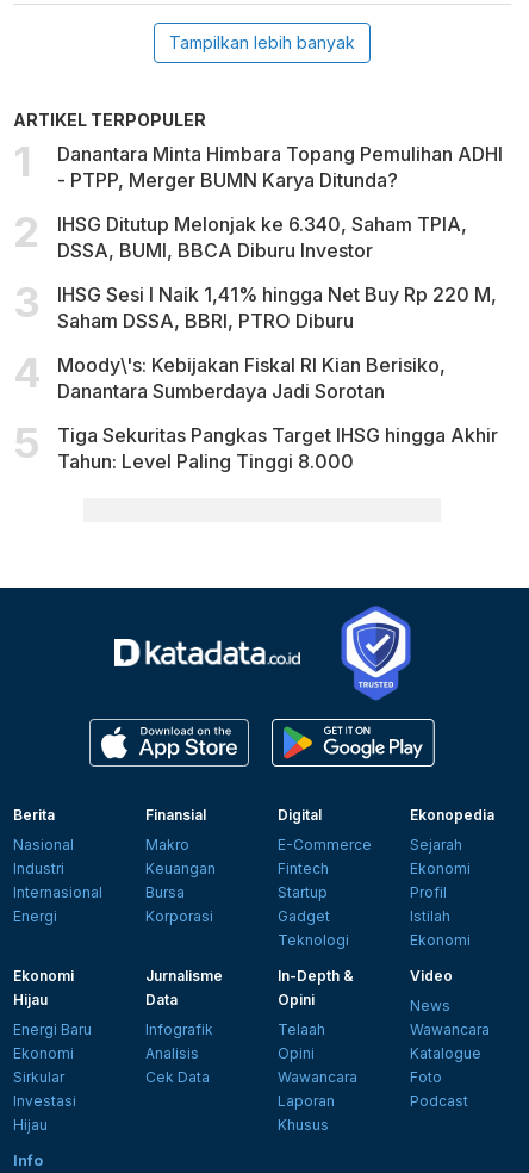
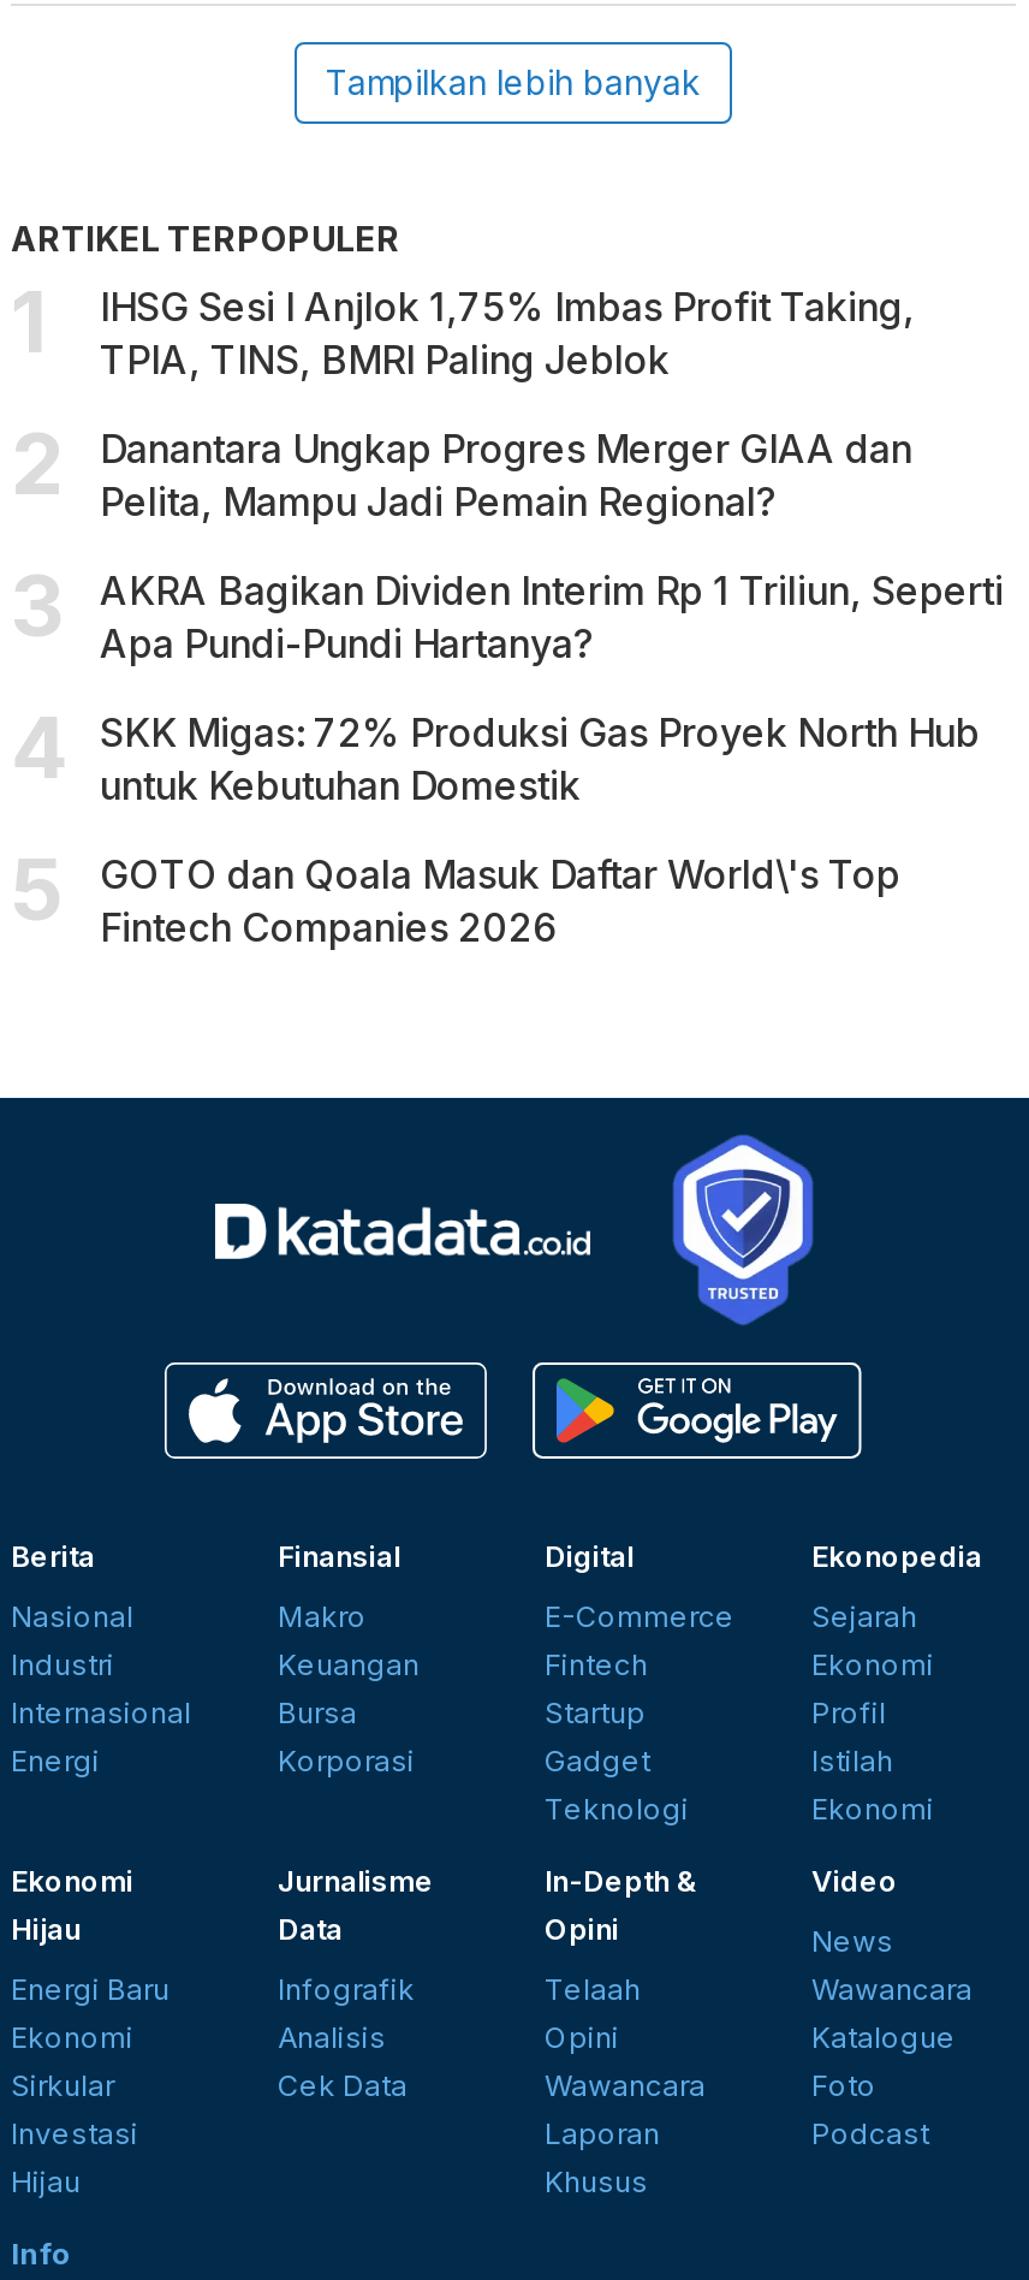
- Danantara Minta Himbara Topang Pemulihan ADHI
- - PTPP, Merger BUMN Karya Ditunda?
+ IHSG Sesi I Anjlok 1,75% Imbas Profit Taking,
+ TPIA, TINS, BMRI Paling Jeblok

- IHSG Ditutup Melonjak ke 6.340, Saham TPIA,
- DSSA, BUMI, BBCA Diburu Investor
+ Danantara Ungkap Progres Merger GIAA dan
+ Pelita, Mampu Jadi Pemain Regional?

- IHSG Sesi I Naik 1,41% hingga Net Buy Rp 220 M,
- Saham DSSA, BBRI, PTRO Diburu
+ AKRA Bagikan Dividen Interim Rp 1 Triliun, Seperti
+ Apa Pundi-Pundi Hartanya?

- Moody\'s: Kebijakan Fiskal RI Kian Berisiko,
- Danantara Sumberdaya Jadi Sorotan
+ SKK Migas: 72% Produksi Gas Proyek North Hub
+ untuk Kebutuhan Domestik

- Tiga Sekuritas Pangkas Target IHSG hingga Akhir
- Tahun: Level Paling Tinggi 8.000
+ GOTO dan Qoala Masuk Daftar World\'s Top
+ Fintech Companies 2026
